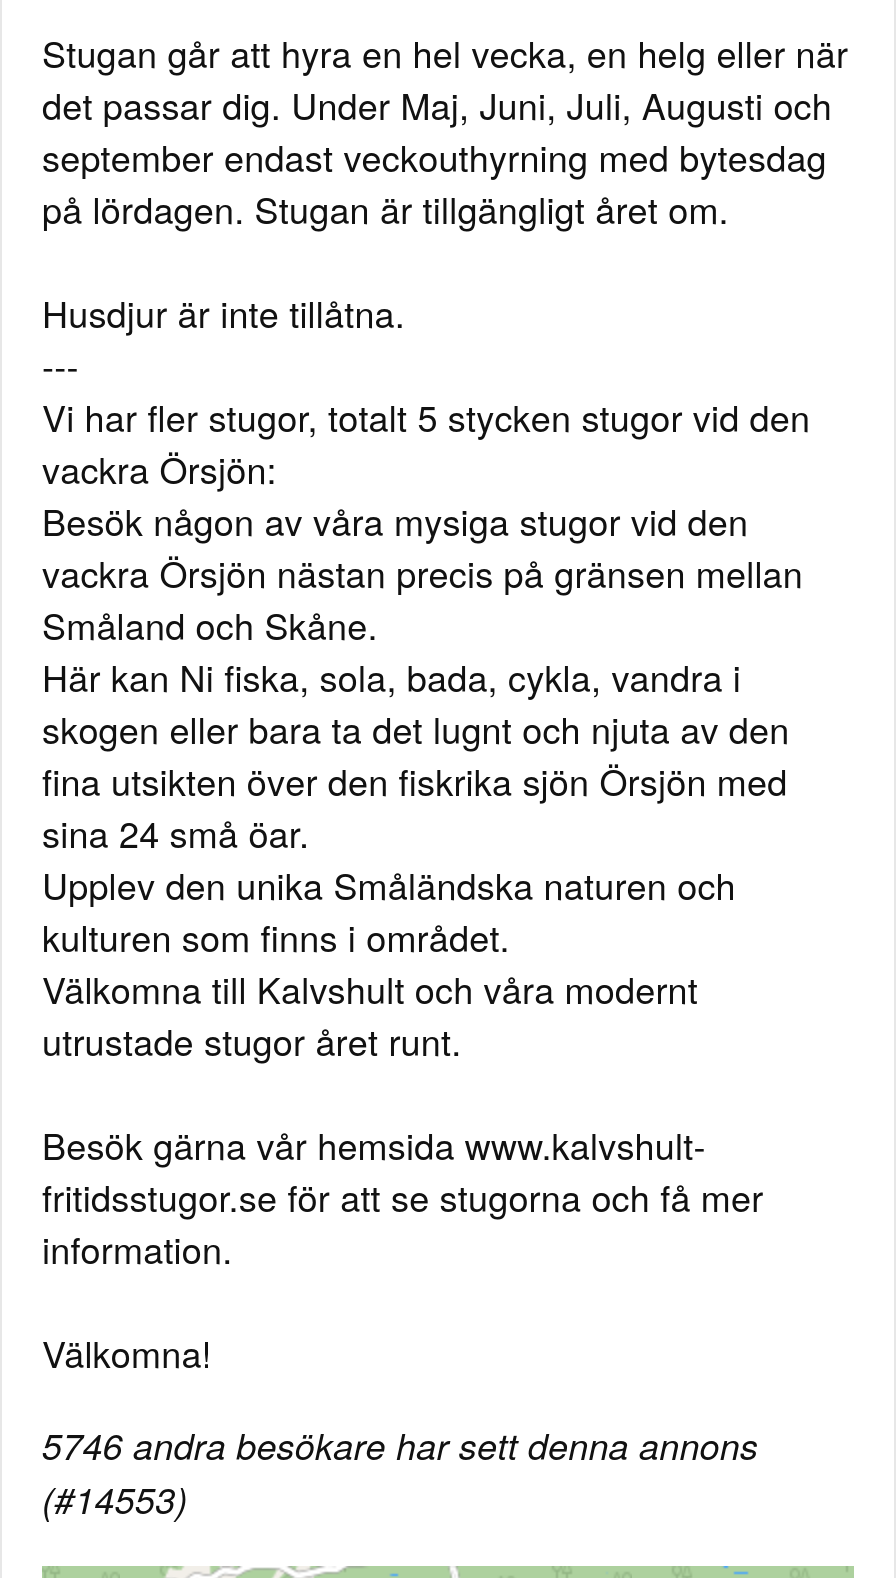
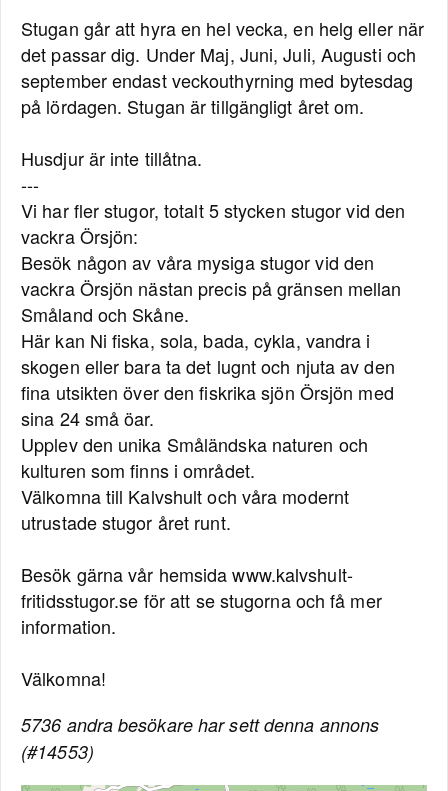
- 5746 andra besökare har sett denna annons
+ 5736 andra besökare har sett denna annons
